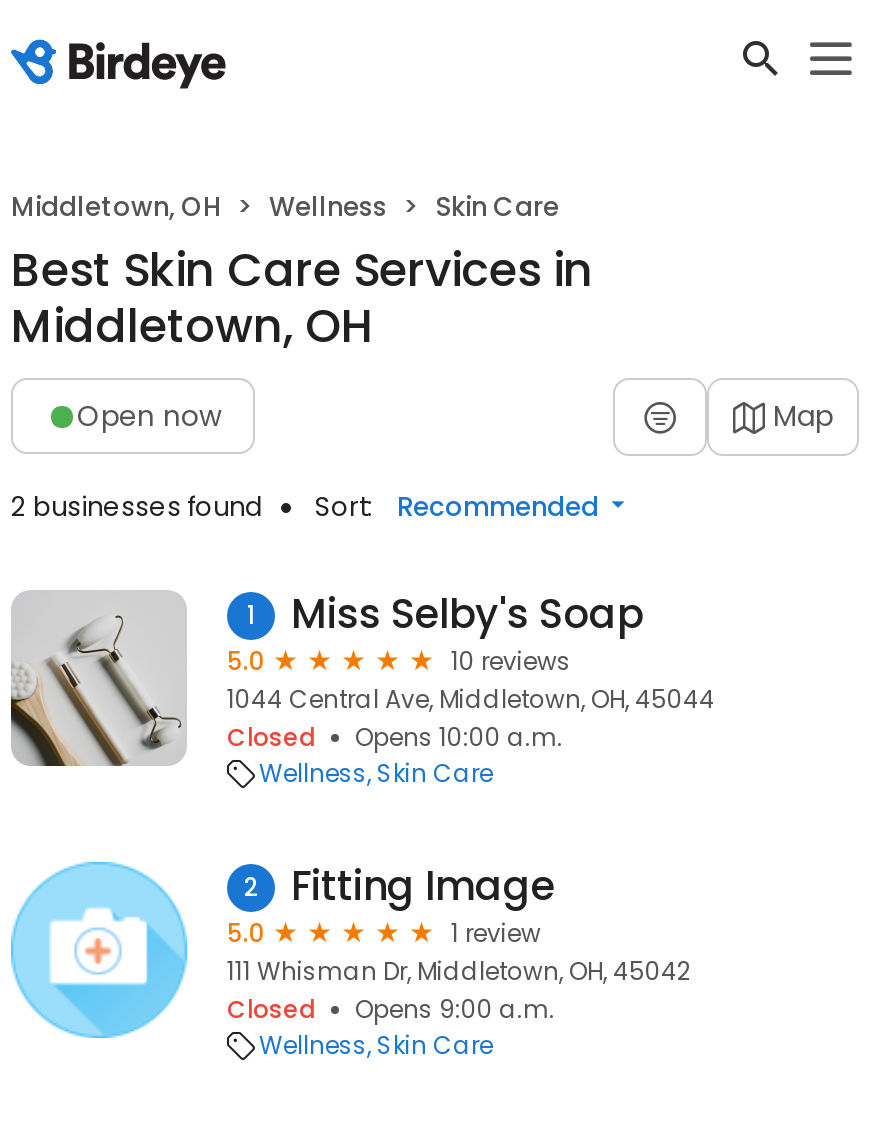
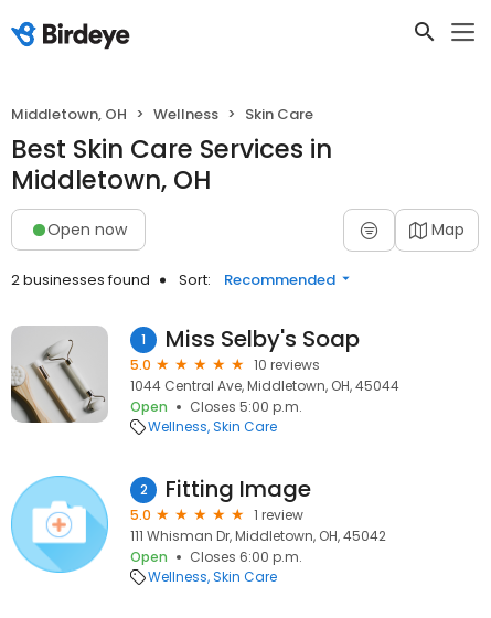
- Closed
- Opens 10:00 a.m.
+ Open
+ Closes 5:00 p.m.

- Closed
- Opens 9:00 a.m.
+ Open
+ Closes 6:00 p.m.
